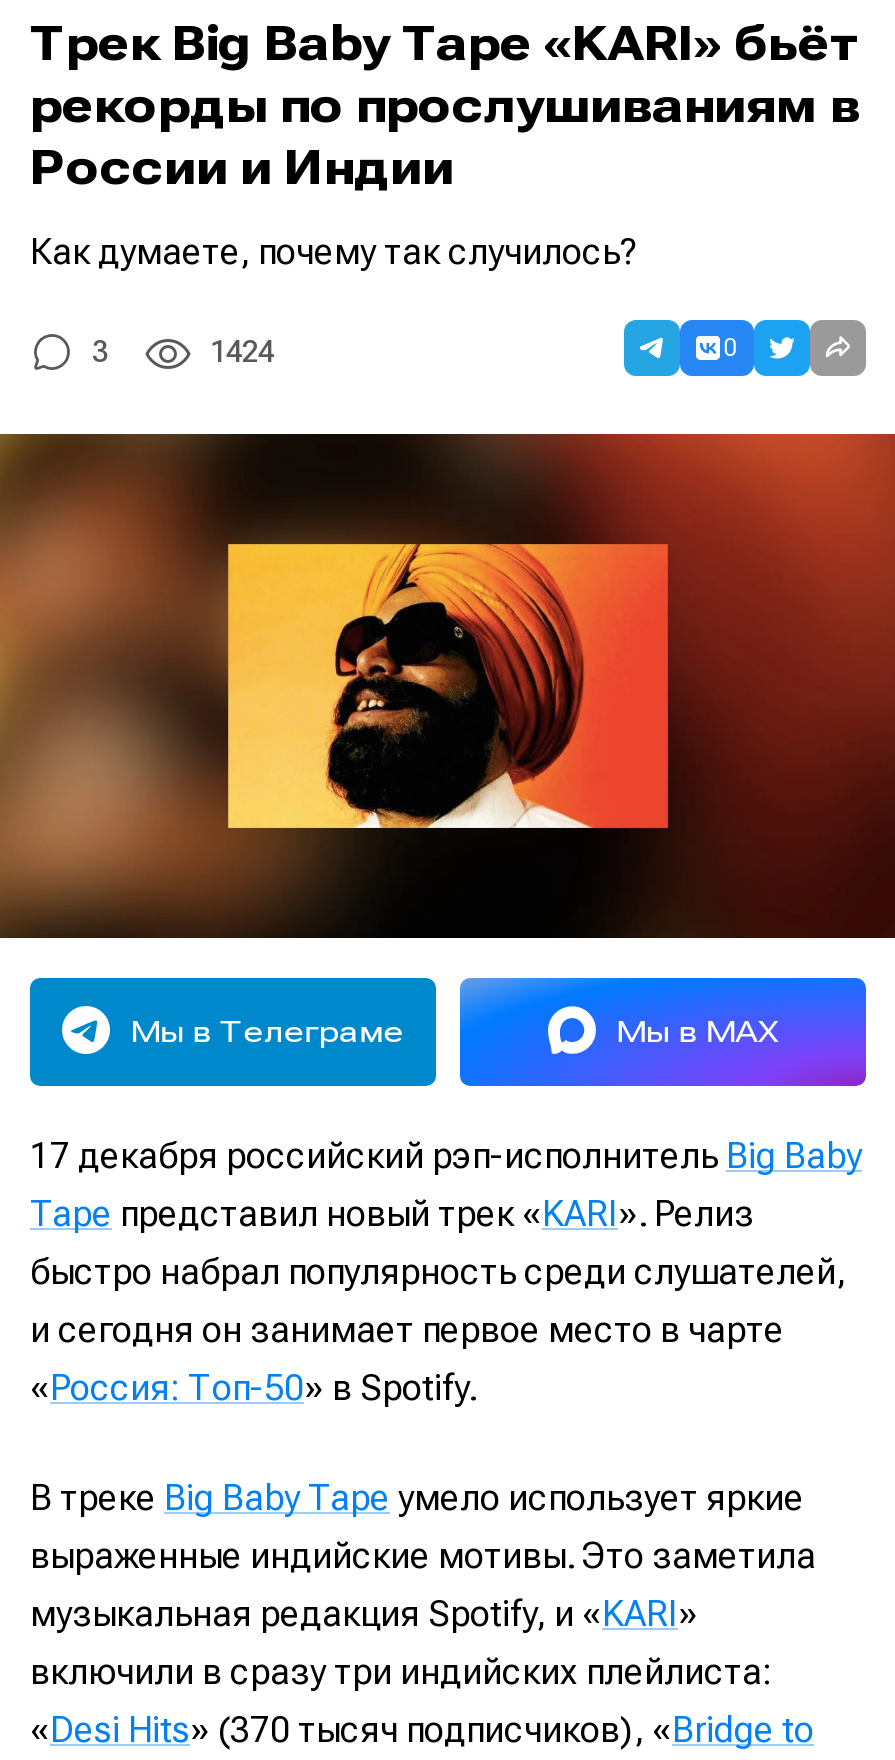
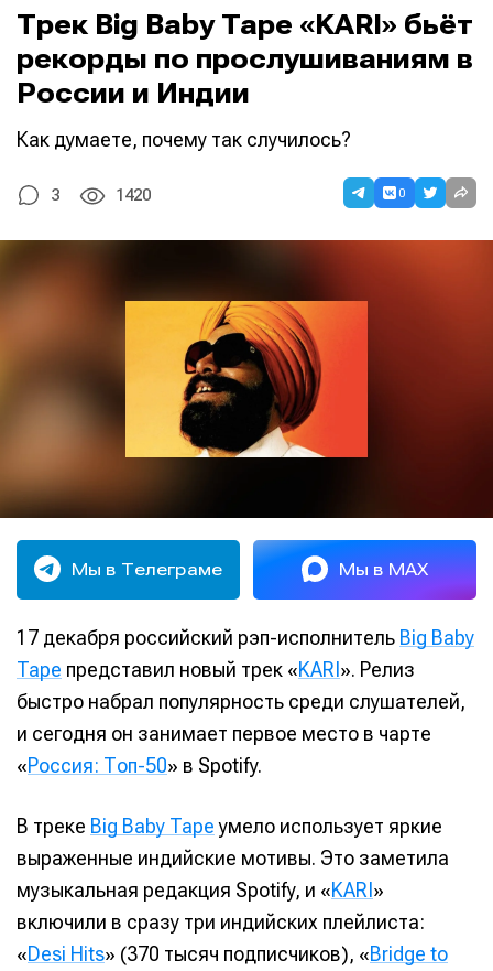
- 1424
+ 1420
